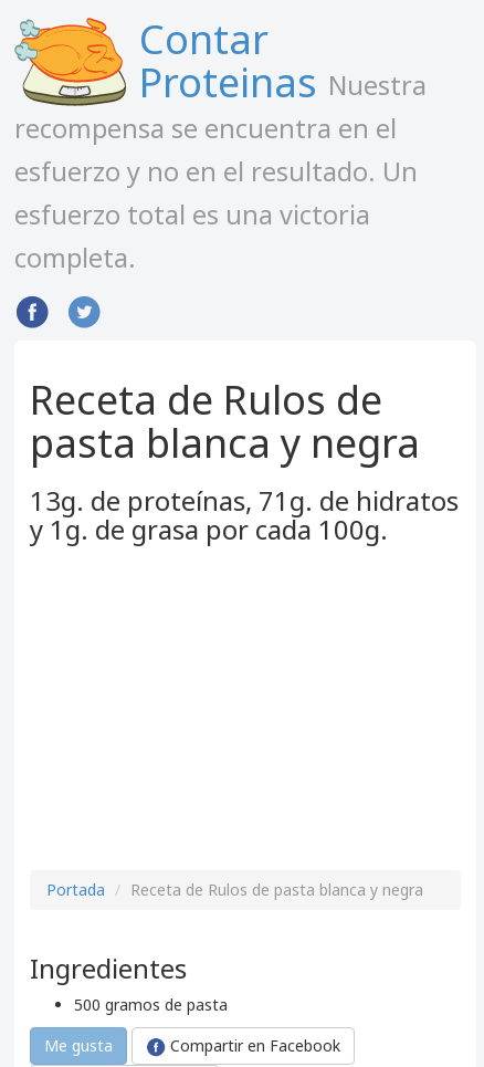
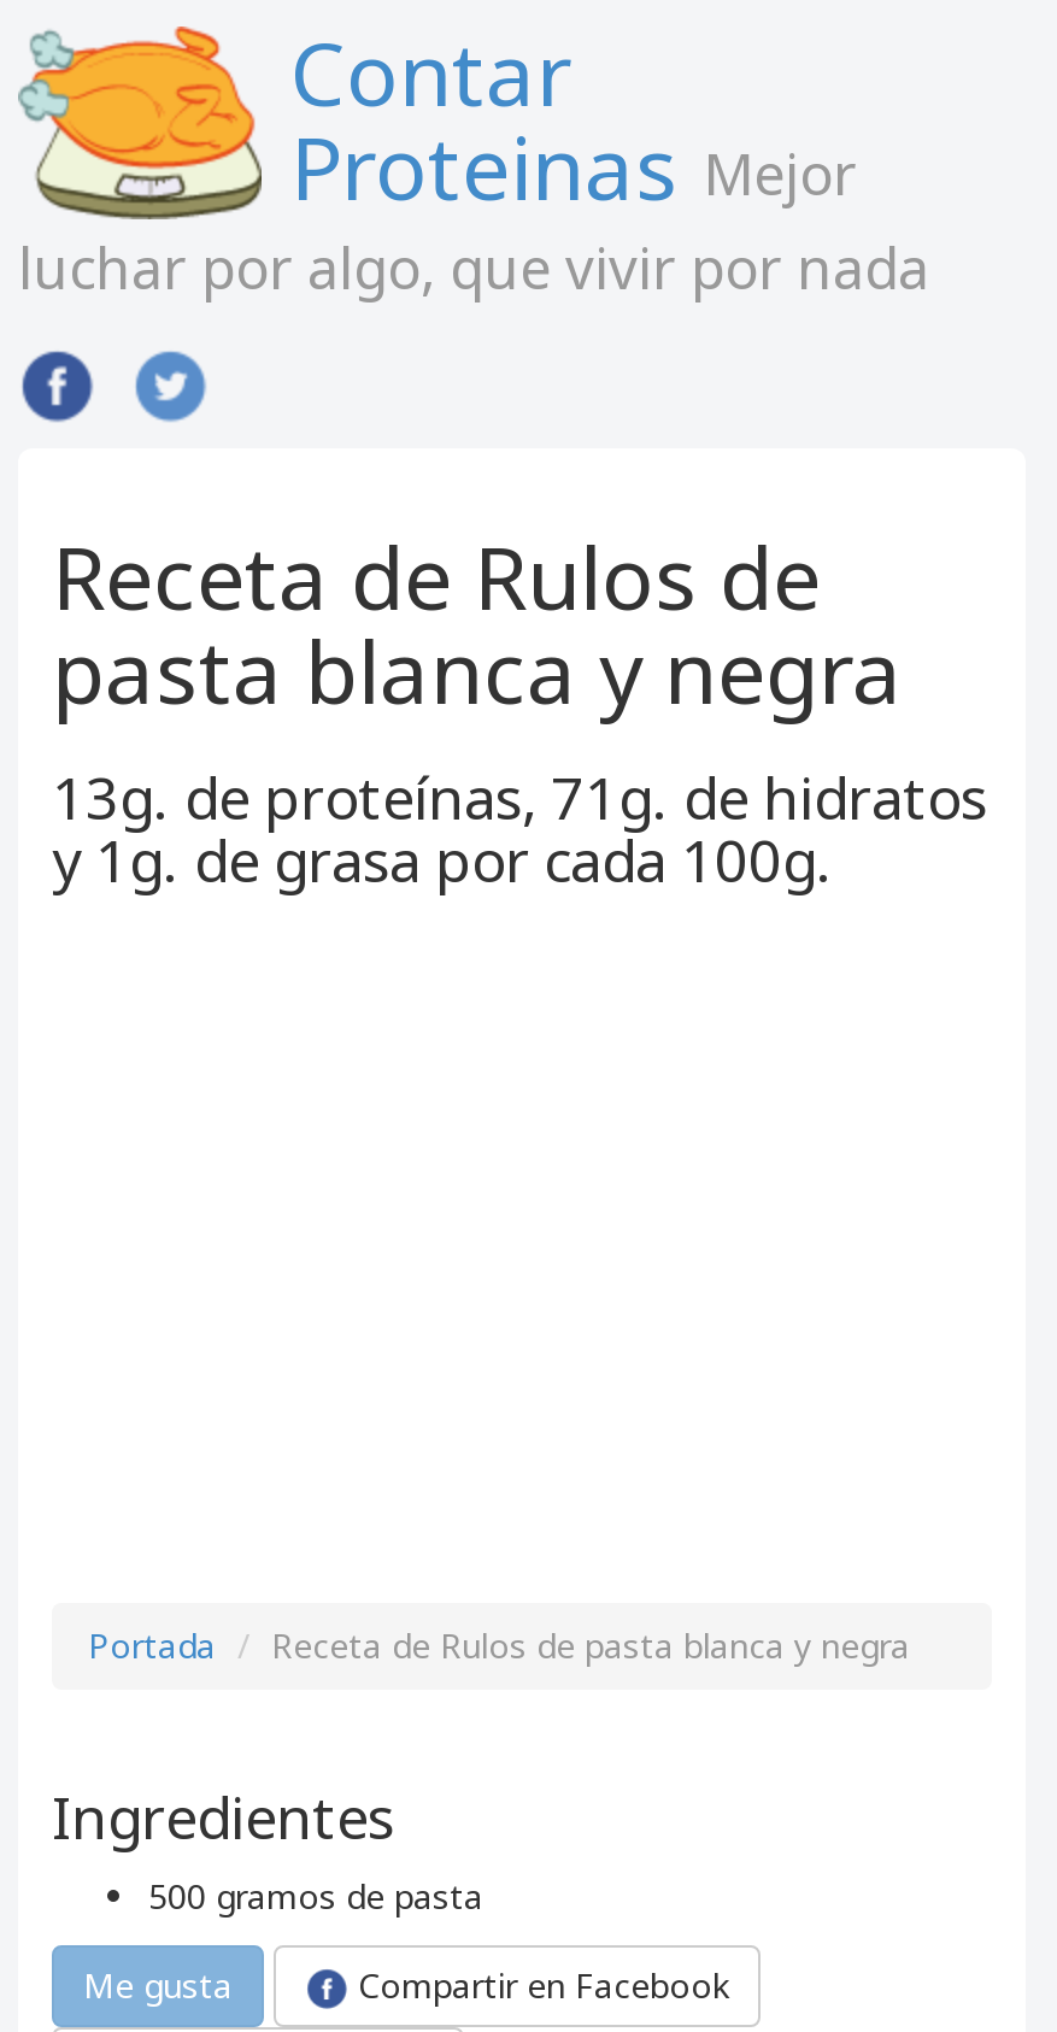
- Proteinas Nuestra
- recompensa se encuentra en el
- esfuerzo y no en el resultado. Un
- esfuerzo total es una victoria
- completa.
+ Proteinas Mejor
+ luchar por algo, que vivir por nada
